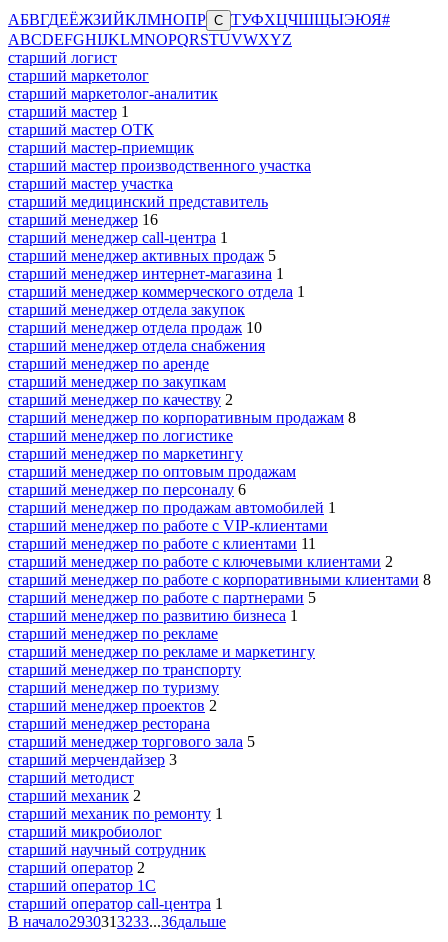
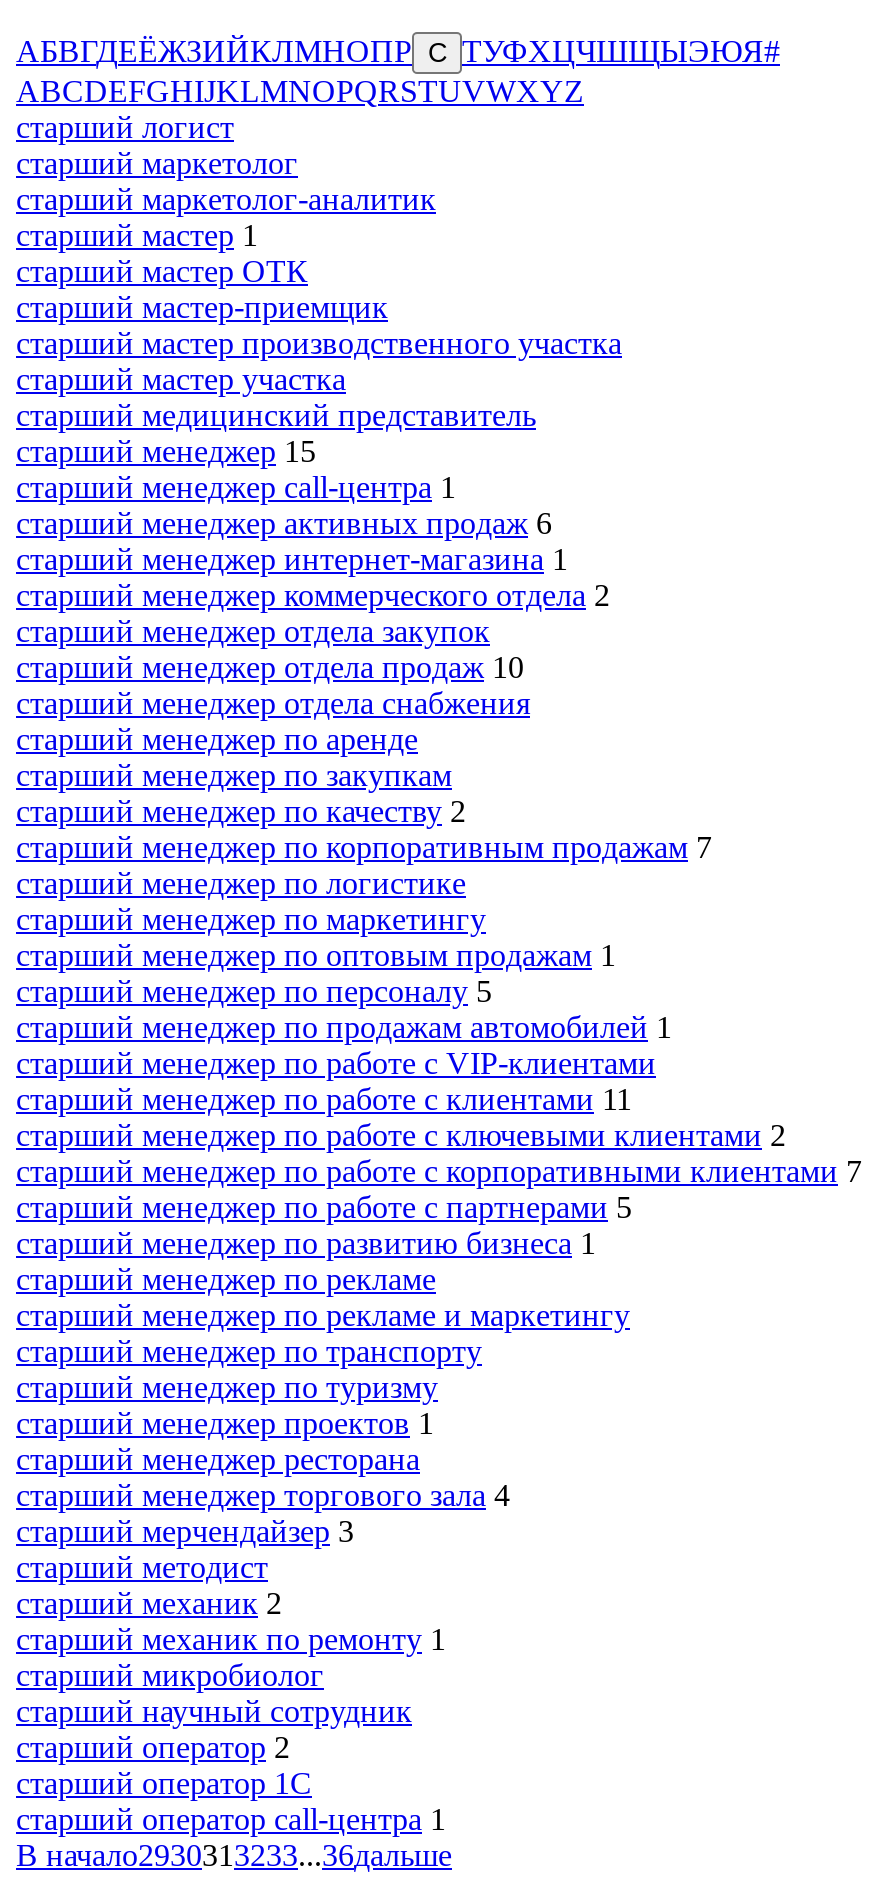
- старший менеджер 16
+ старший менеджер 15

- старший менеджер активных продаж 5
+ старший менеджер активных продаж 6

- старший менеджер коммерческого отдела 1
+ старший менеджер коммерческого отдела 2

- старший менеджер по корпоративным продажам 8
+ старший менеджер по корпоративным продажам 7

- старший менеджер по оптовым продажам
- старший менеджер по персоналу 6
+ старший менеджер по оптовым продажам 1
+ старший менеджер по персоналу 5

- старший менеджер по работе с корпоративными клиентами 8
+ старший менеджер по работе с корпоративными клиентами 7

- старший менеджер проектов 2
+ старший менеджер проектов 1

- старший менеджер торгового зала 5
+ старший менеджер торгового зала 4
